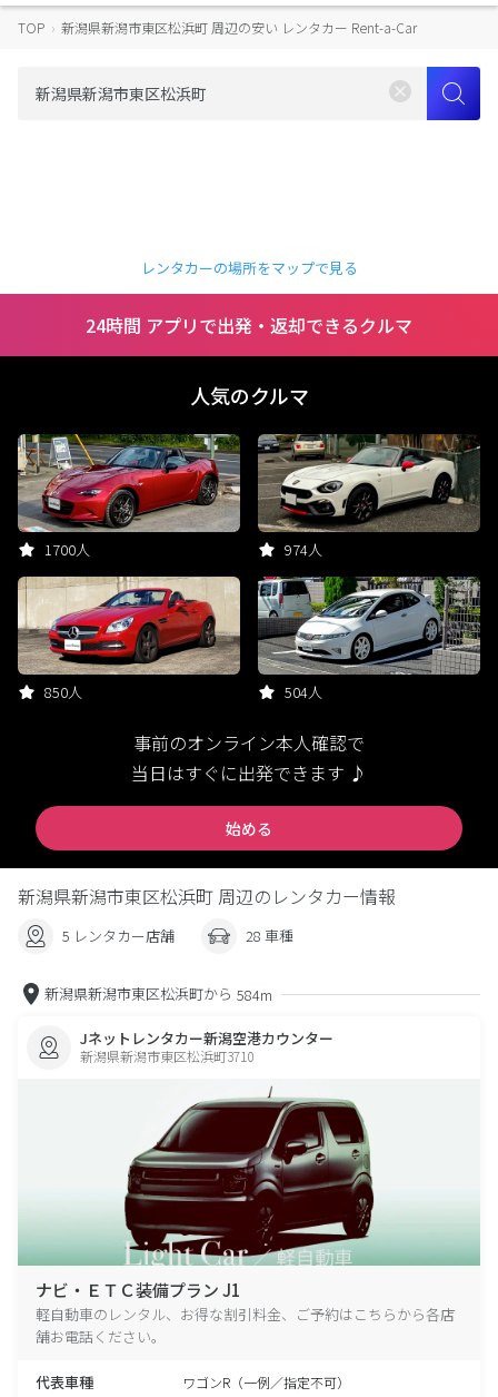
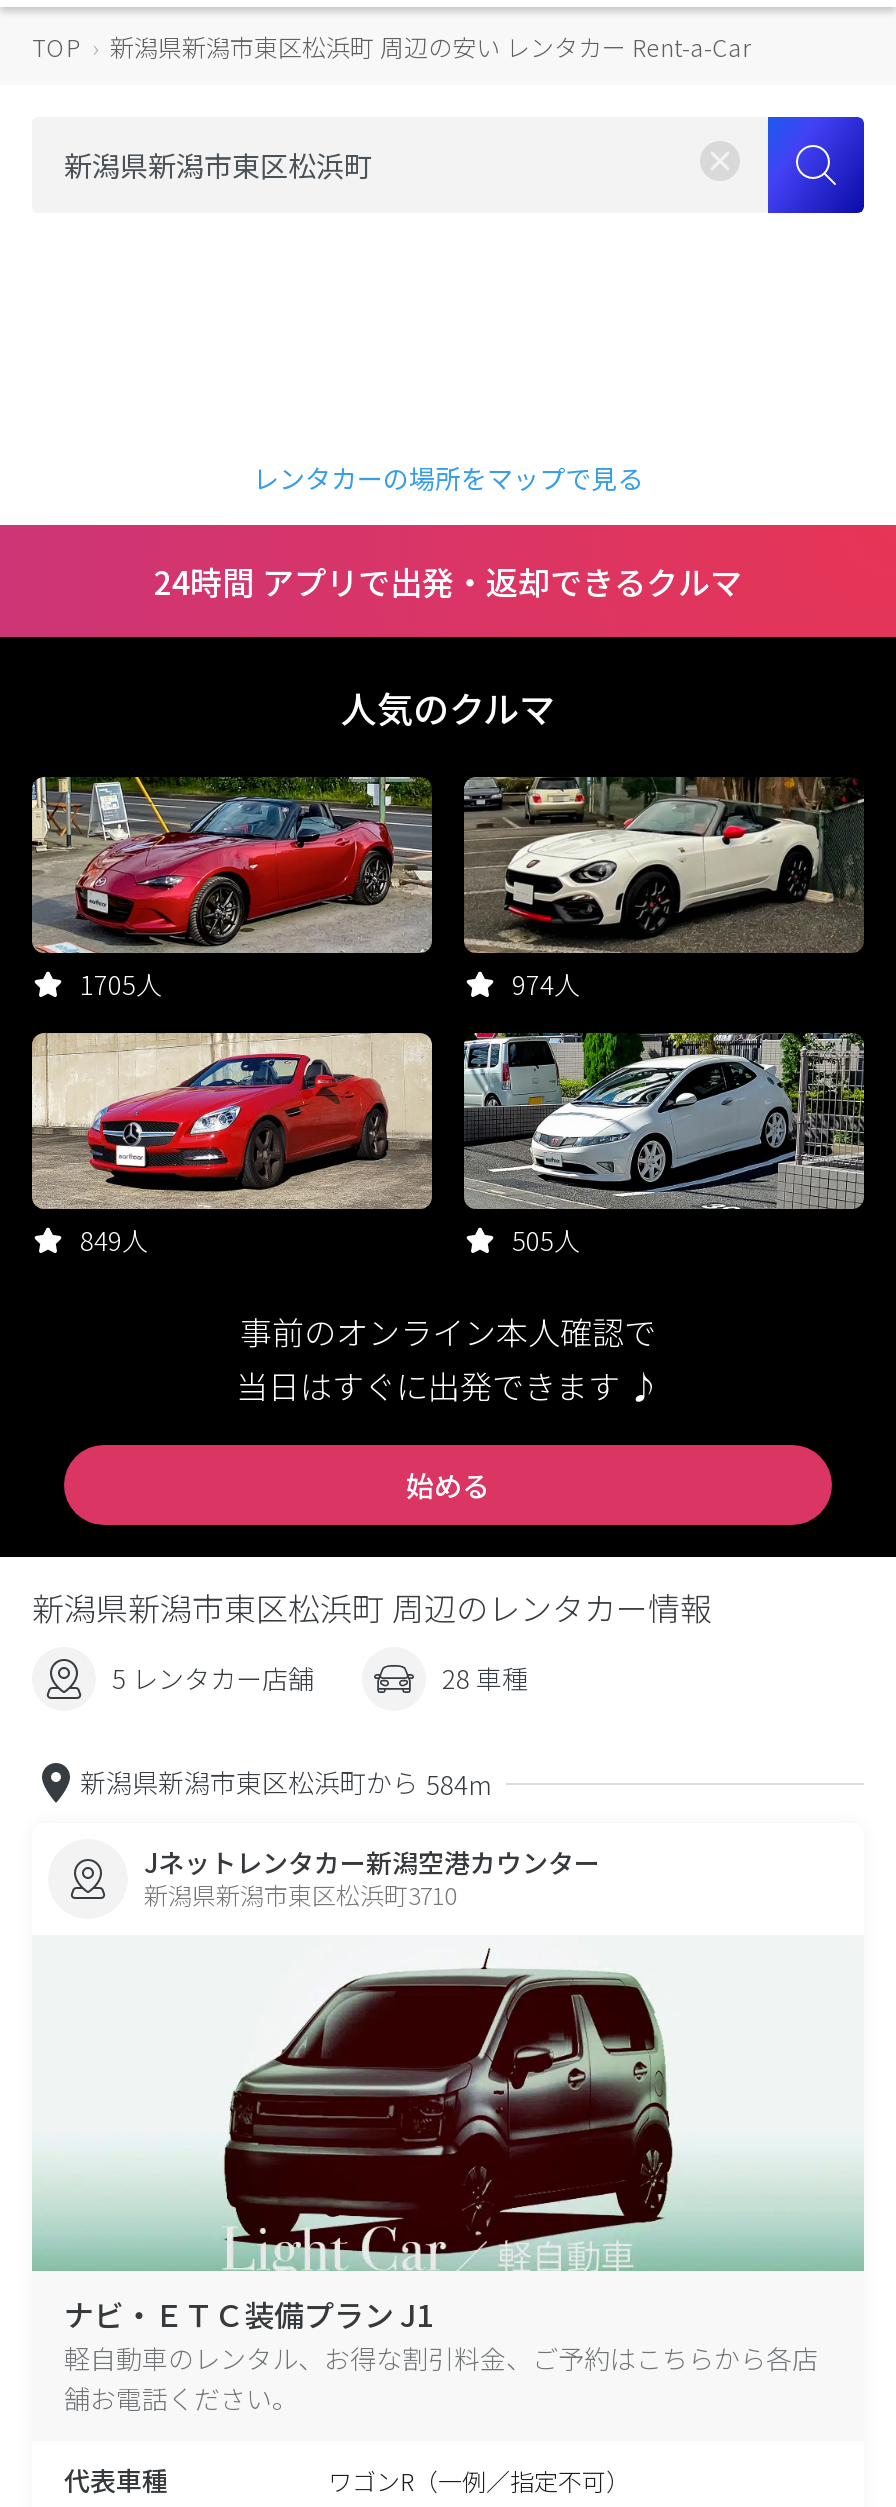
- 1700人
+ 1705人

- 850人
+ 849人

- 504人
+ 505人
